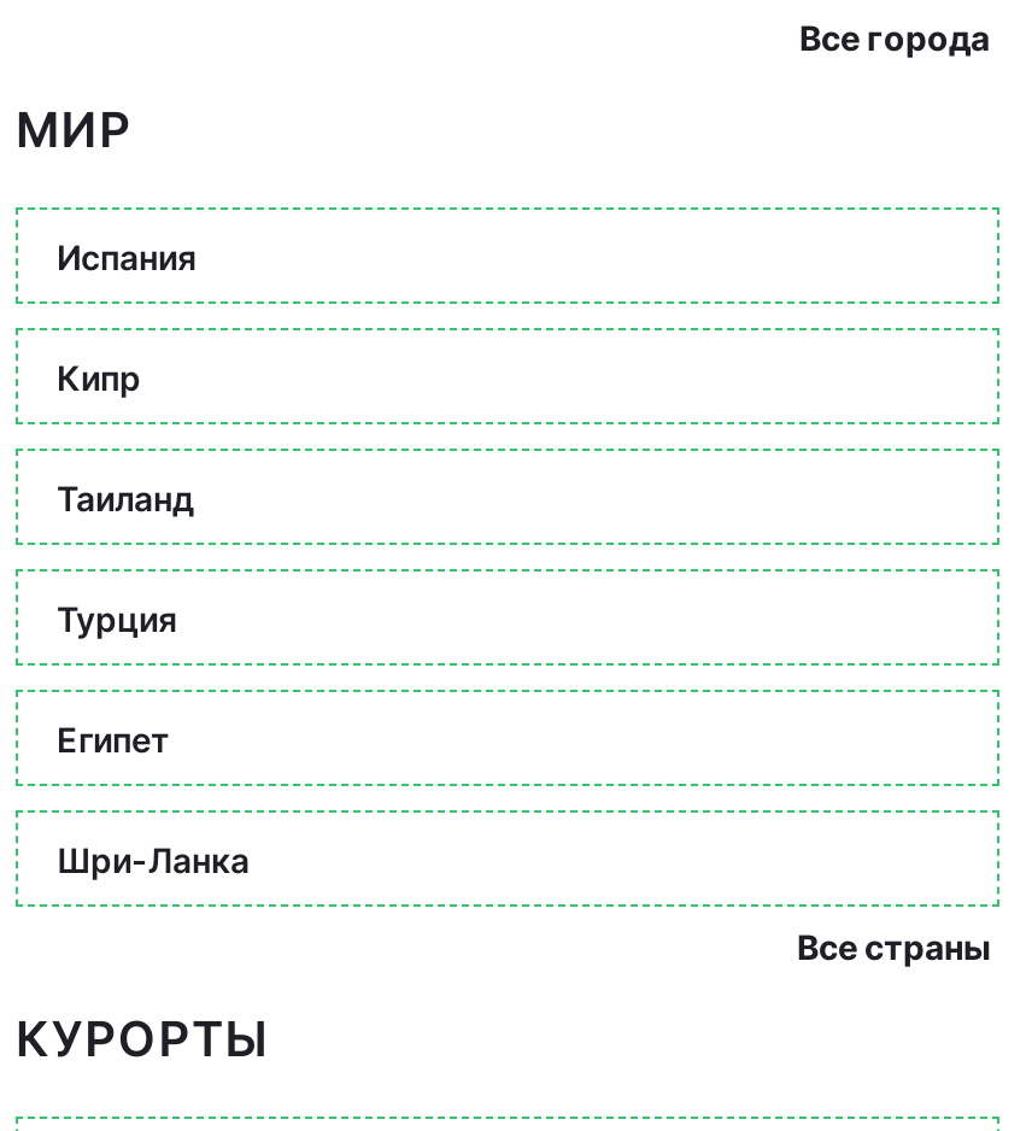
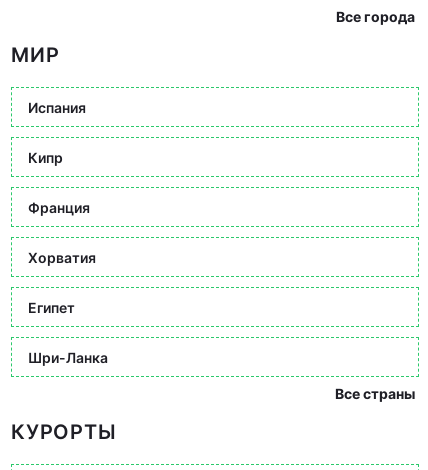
- Таиланд
+ Франция

- Турция
+ Хорватия
